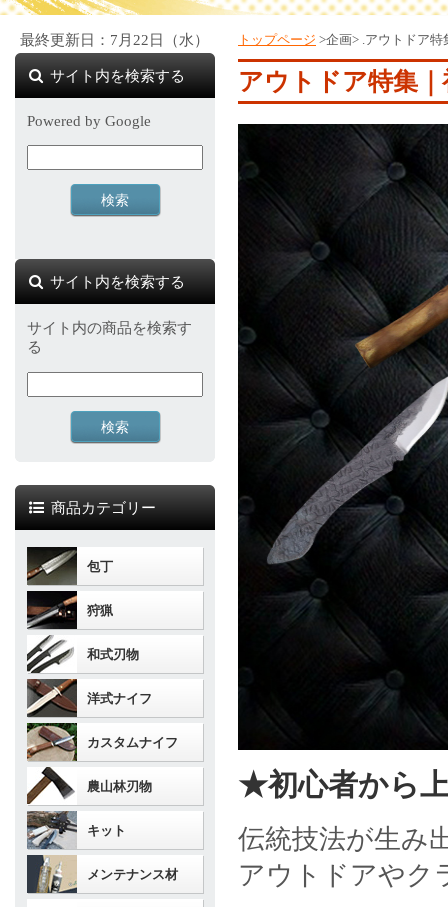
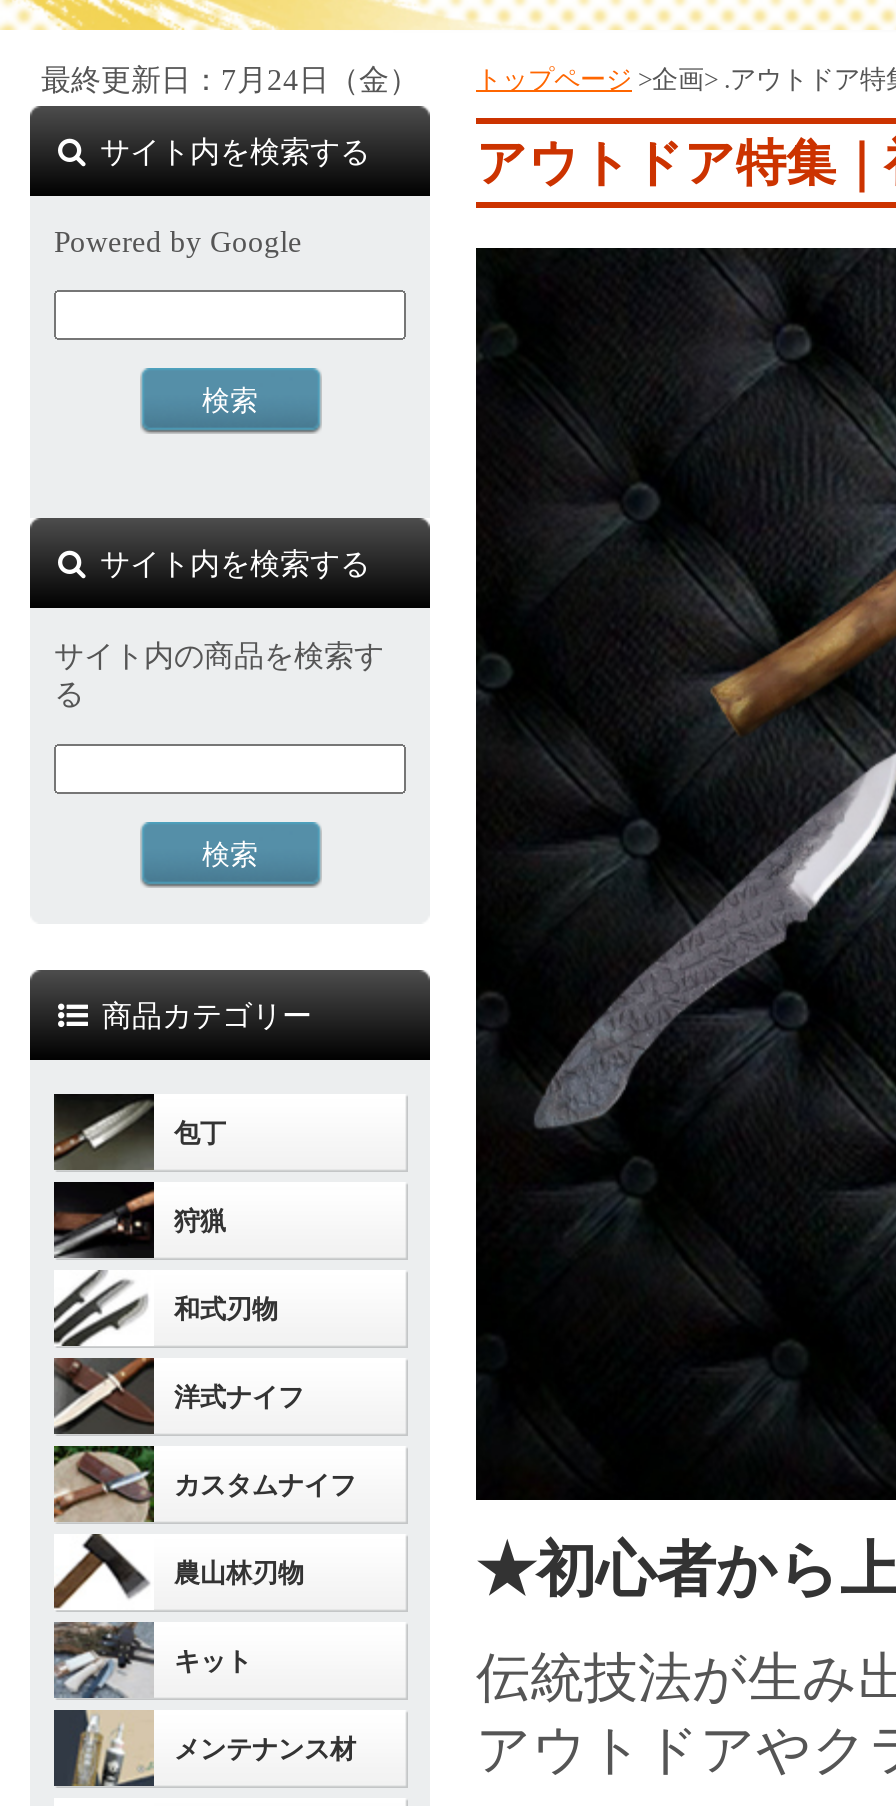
- 最終更新日：7月22日（水）
+ 最終更新日：7月24日（金）
